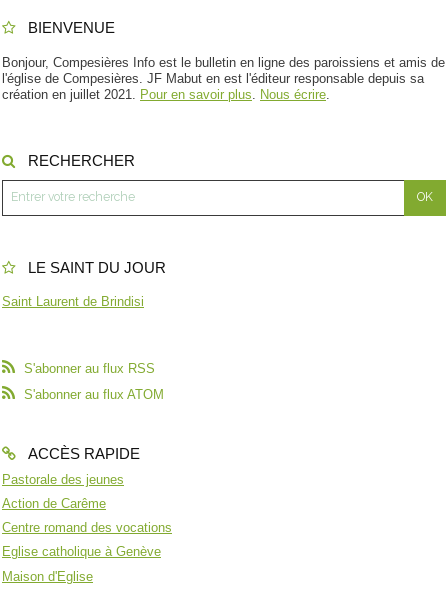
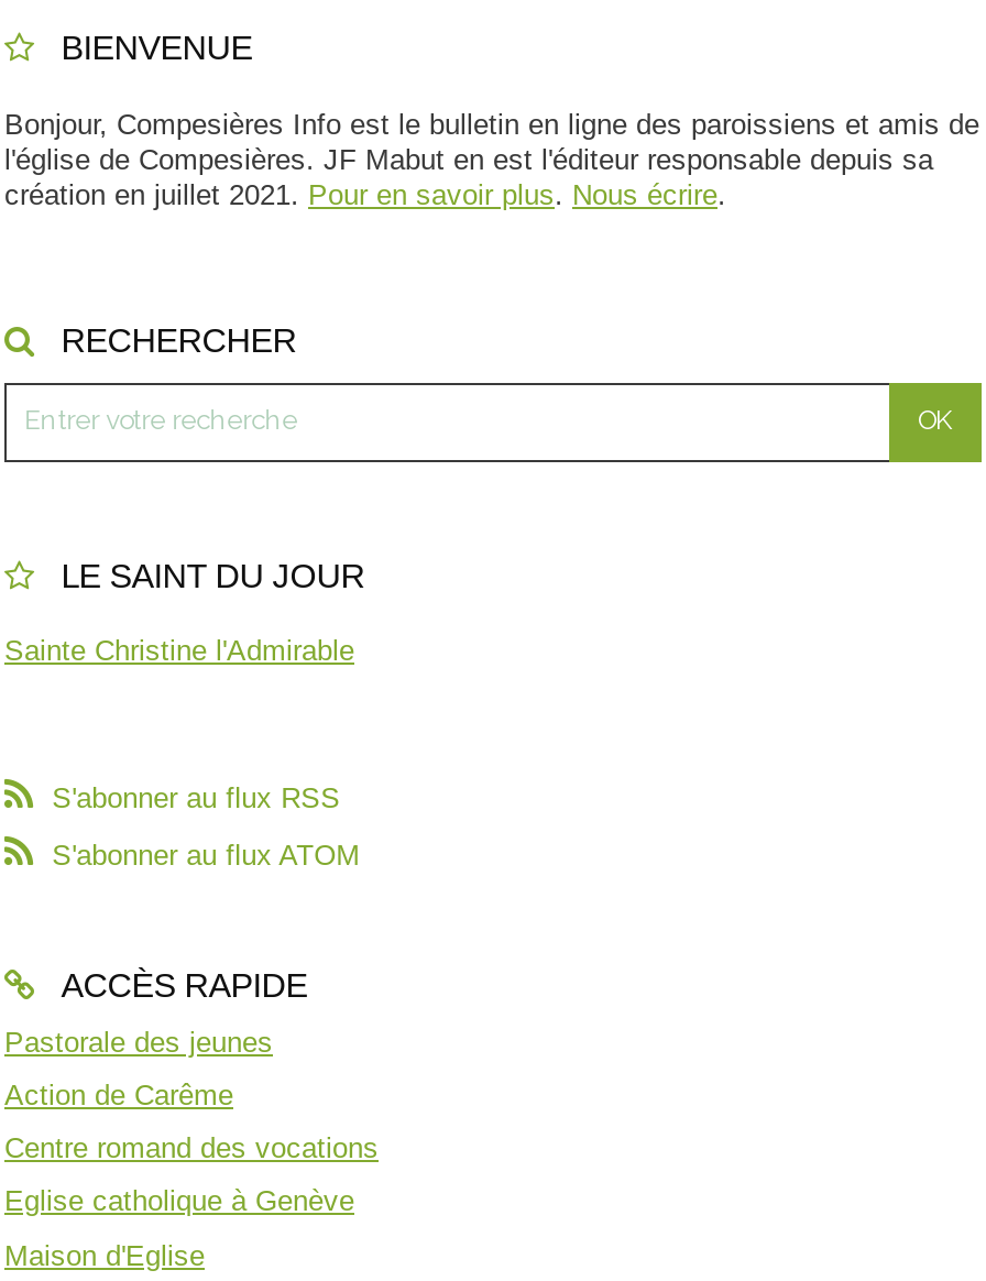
- Saint Laurent de Brindisi
+ Sainte Christine l'Admirable
